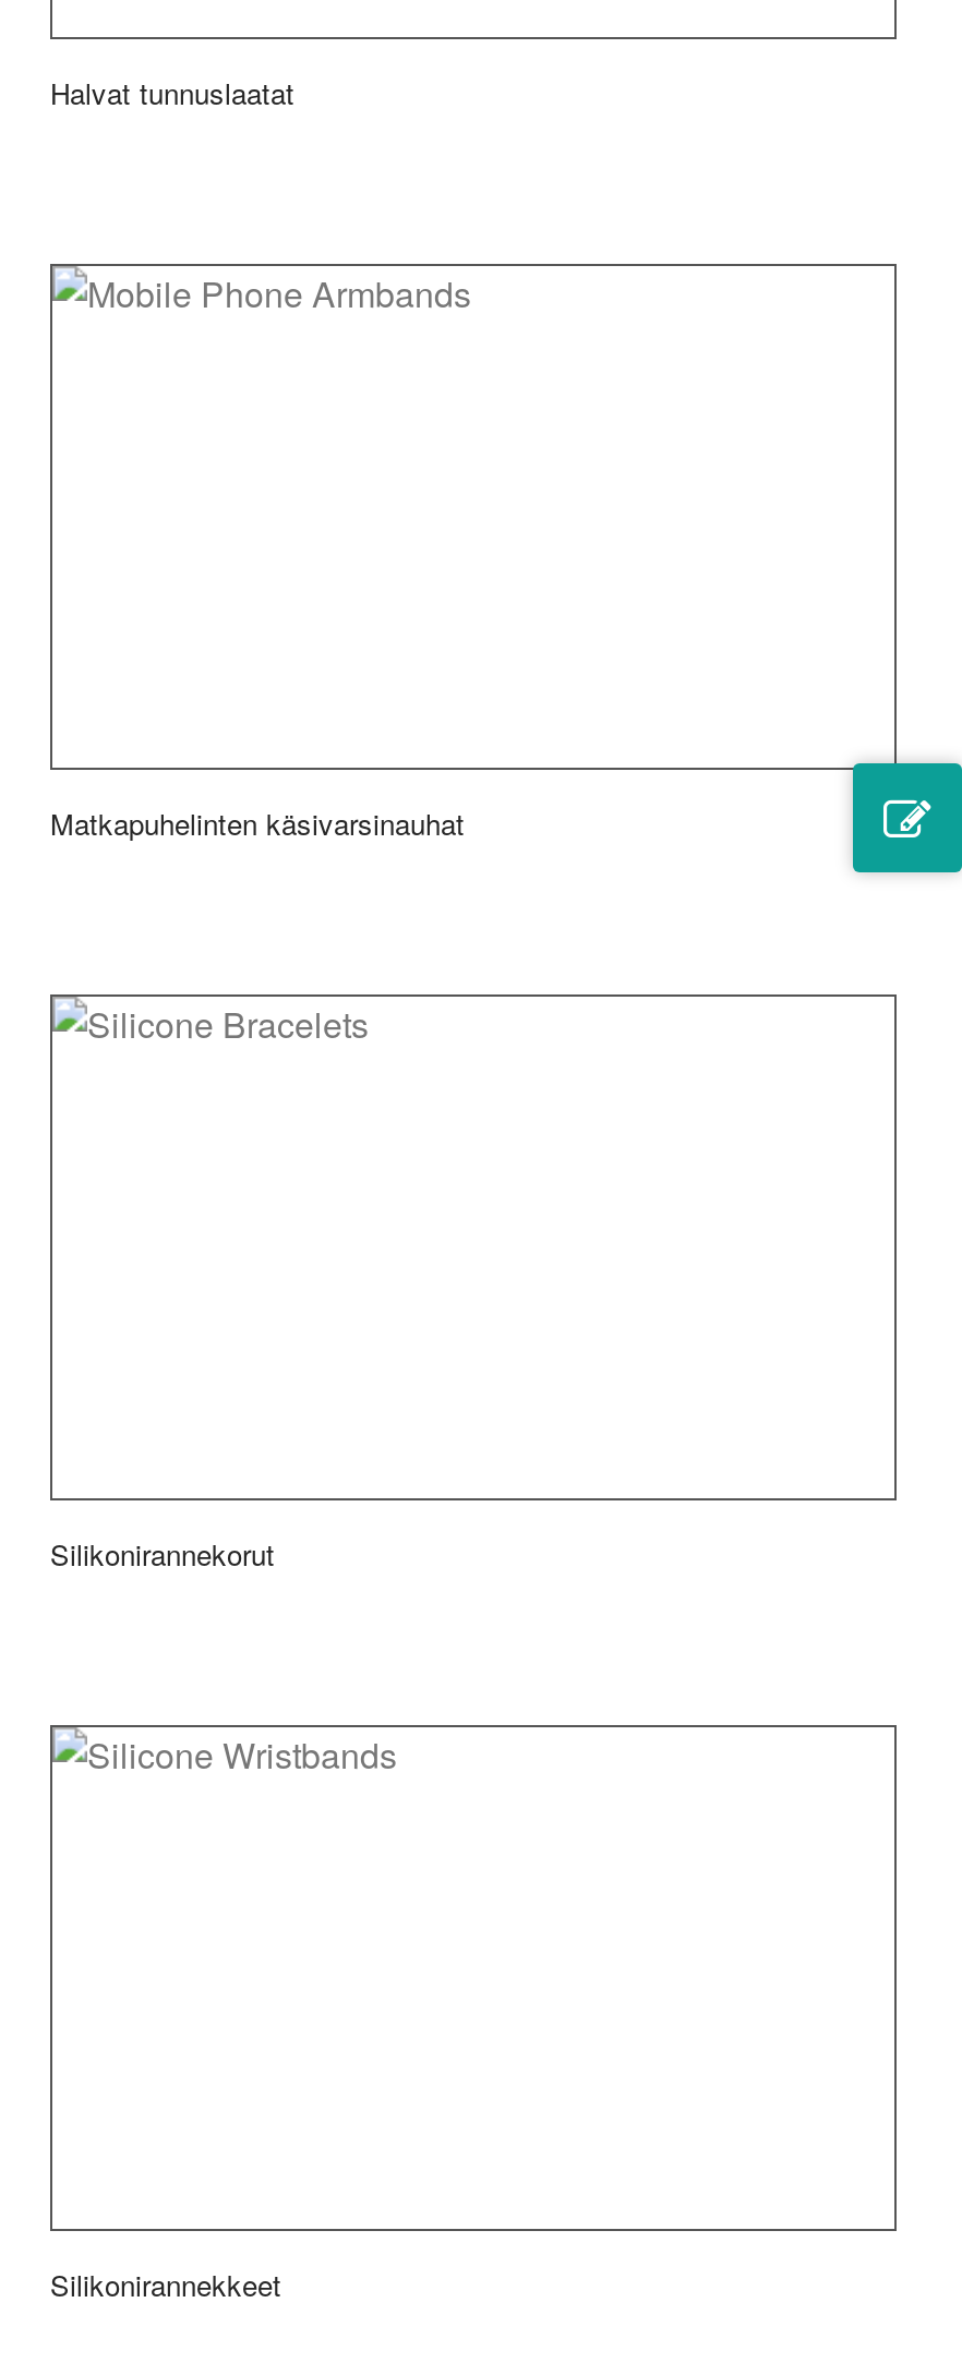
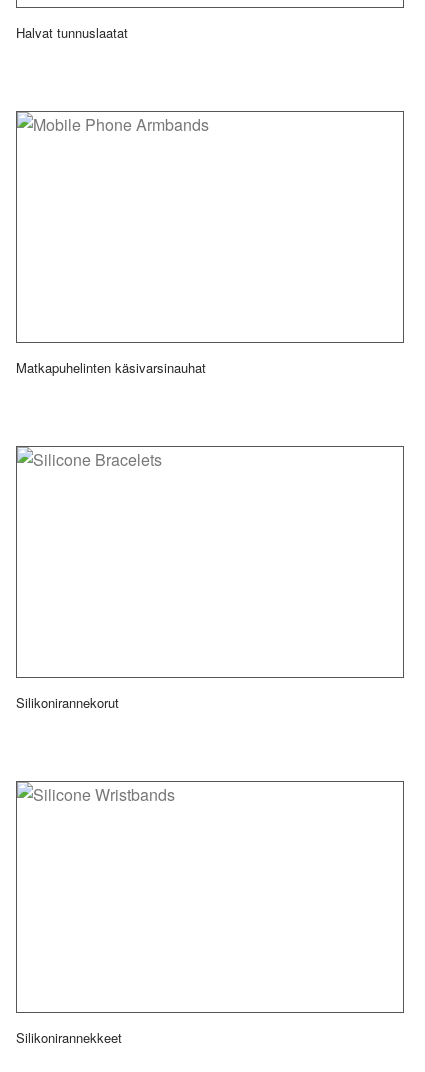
- [image]
